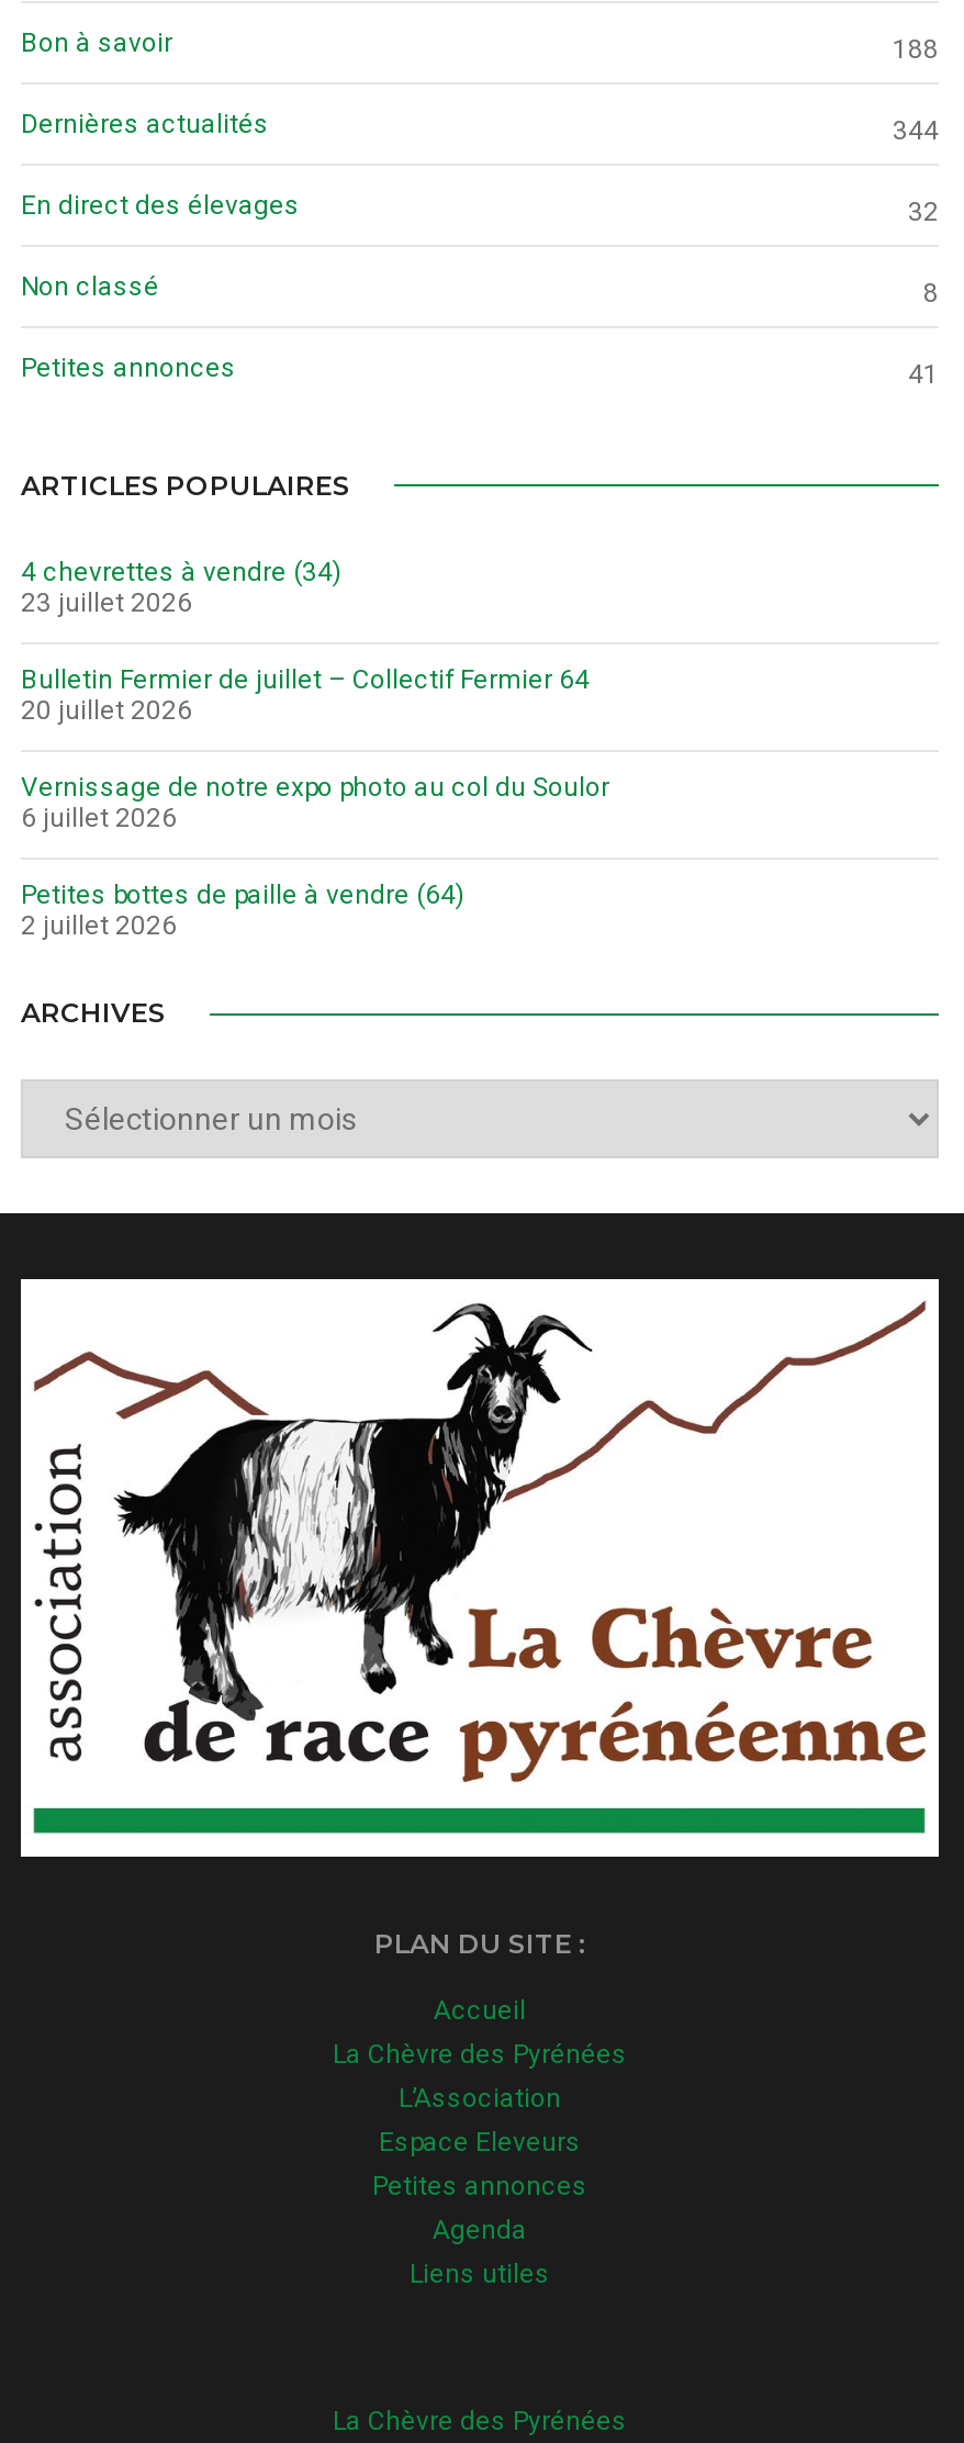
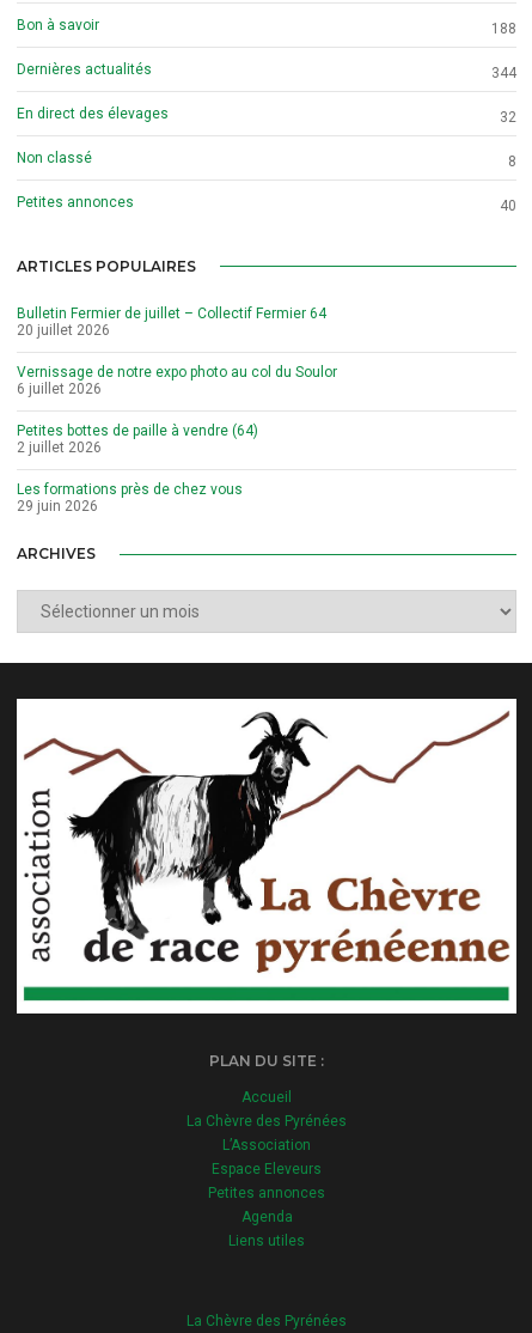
- 41
+ 40

- 4 chevrettes à vendre (34)
- 23 juillet 2026

moved up: Bulletin Fermier de juillet – Collectif Fermier 64 | 20 juillet 2026 | Vernissage de notre expo photo au col du Soulor | 6 juillet 2026 | Petites bottes de paille à vendre (64) | 2 juillet 2026

+ Les formations près de chez vous
+ 29 juin 2026
